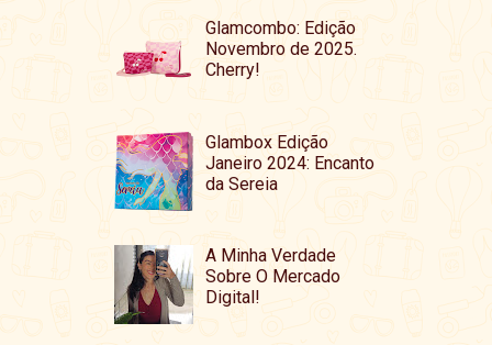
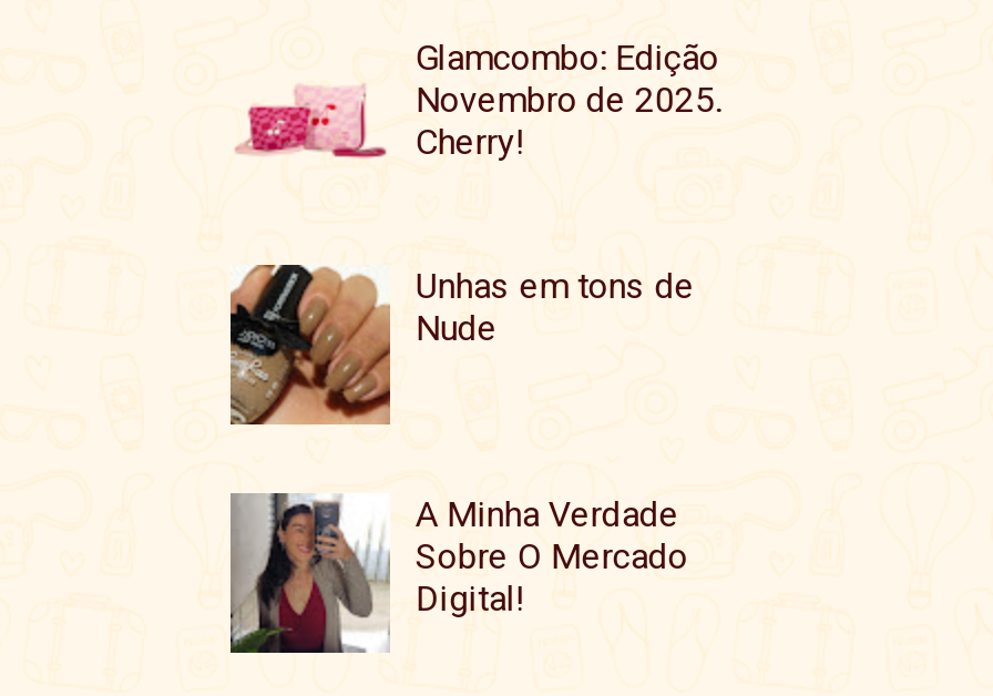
- [image]
- Glambox Edição
- Janeiro 2024: Encanto
- da Sereia
+ [image]
+ Unhas em tons de
+ Nude
